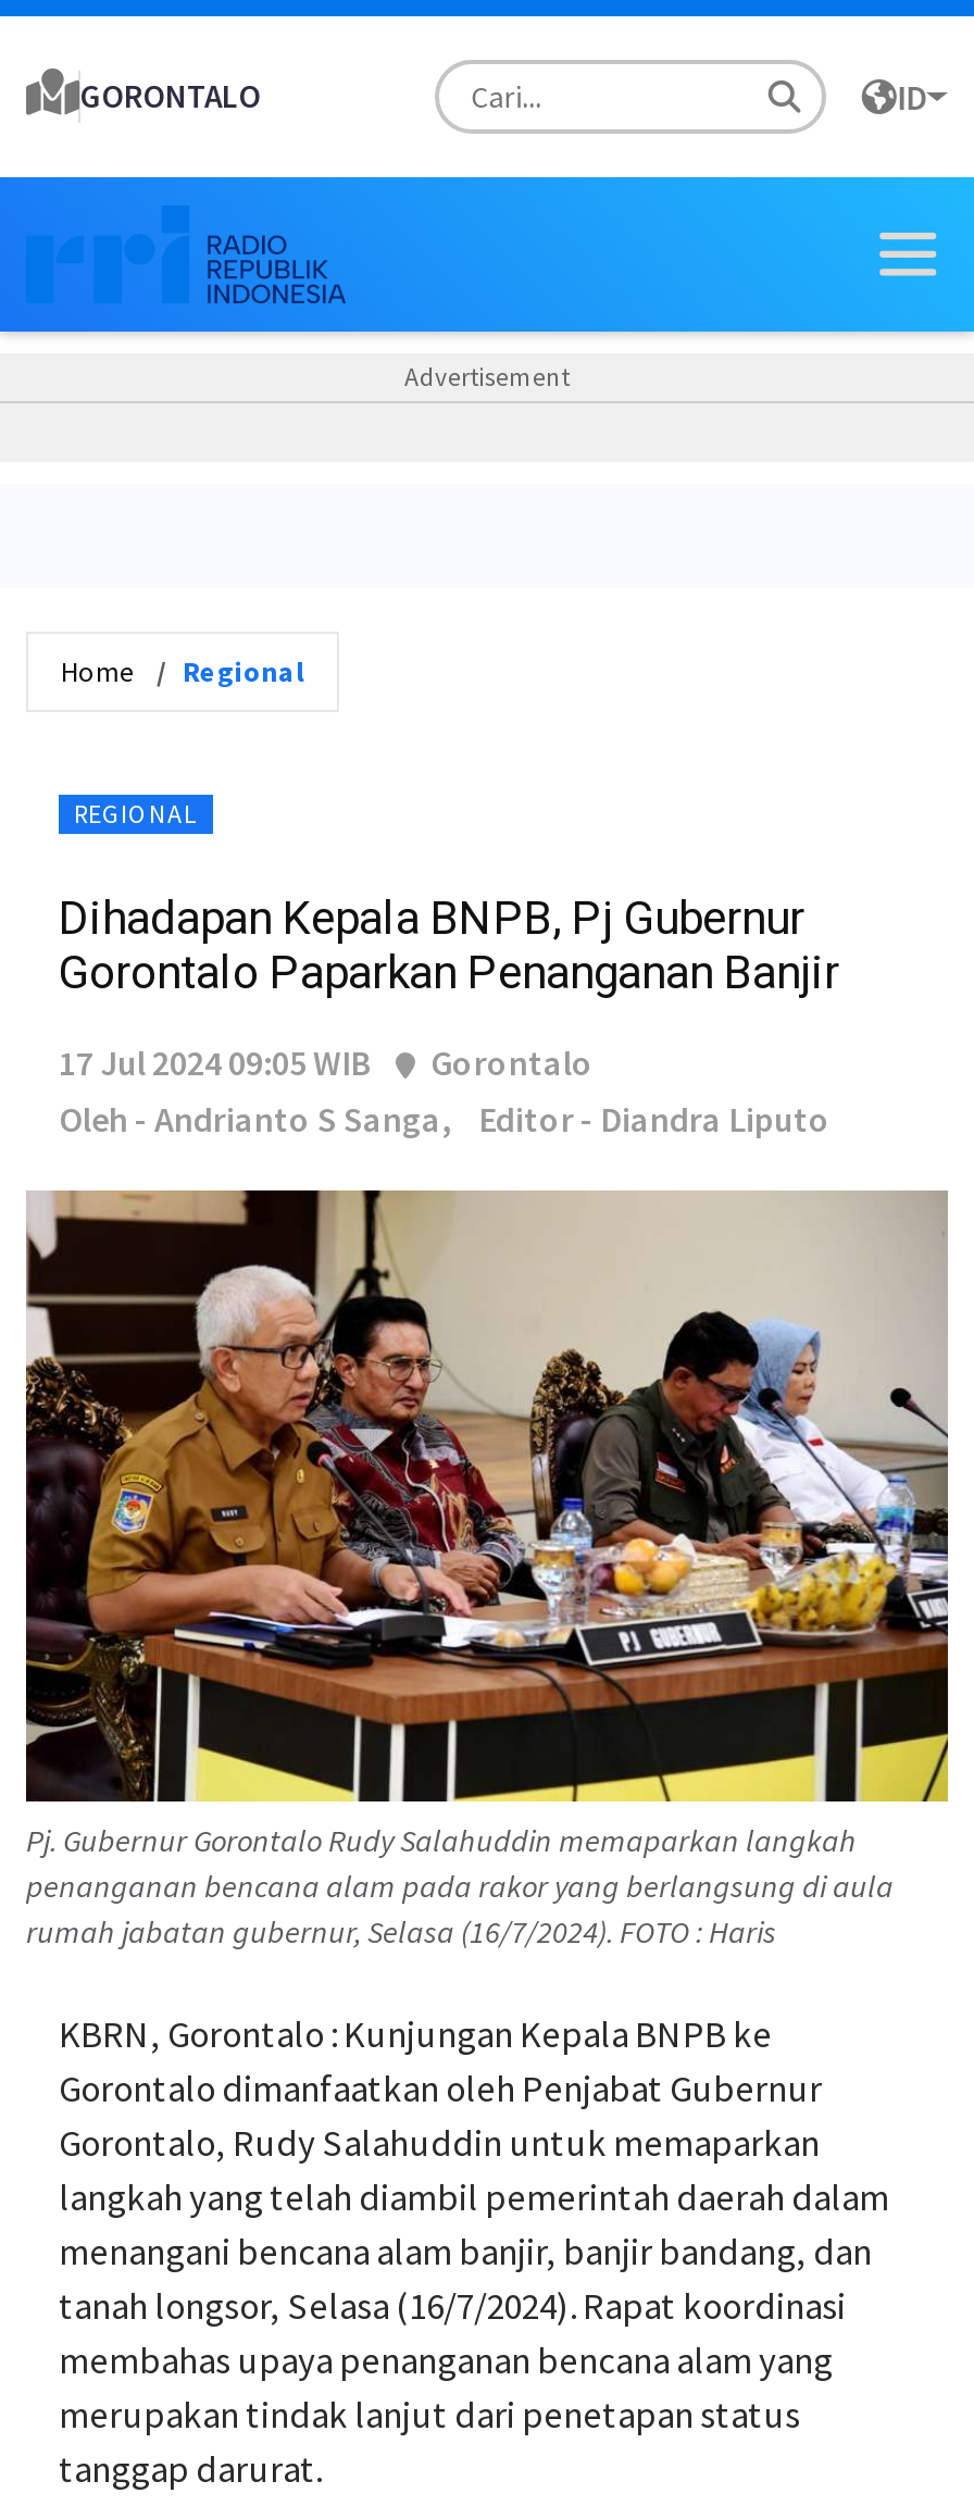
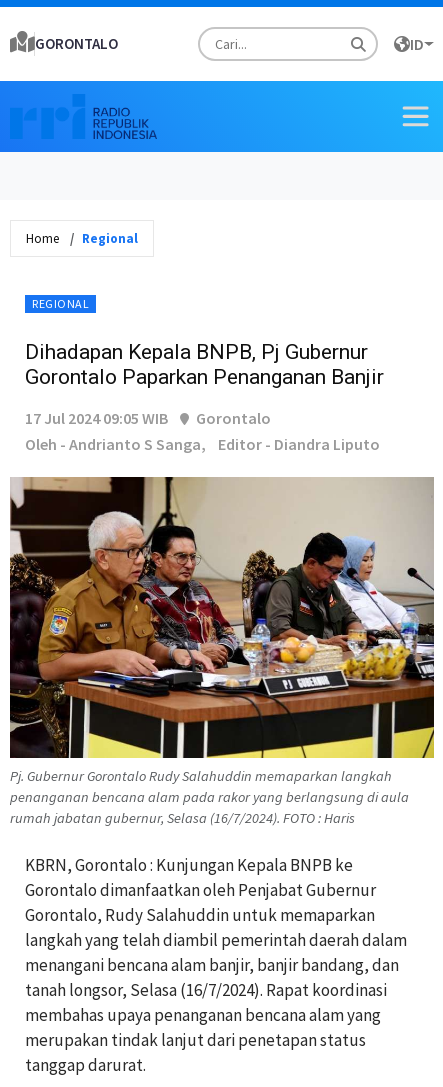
- Advertisement
